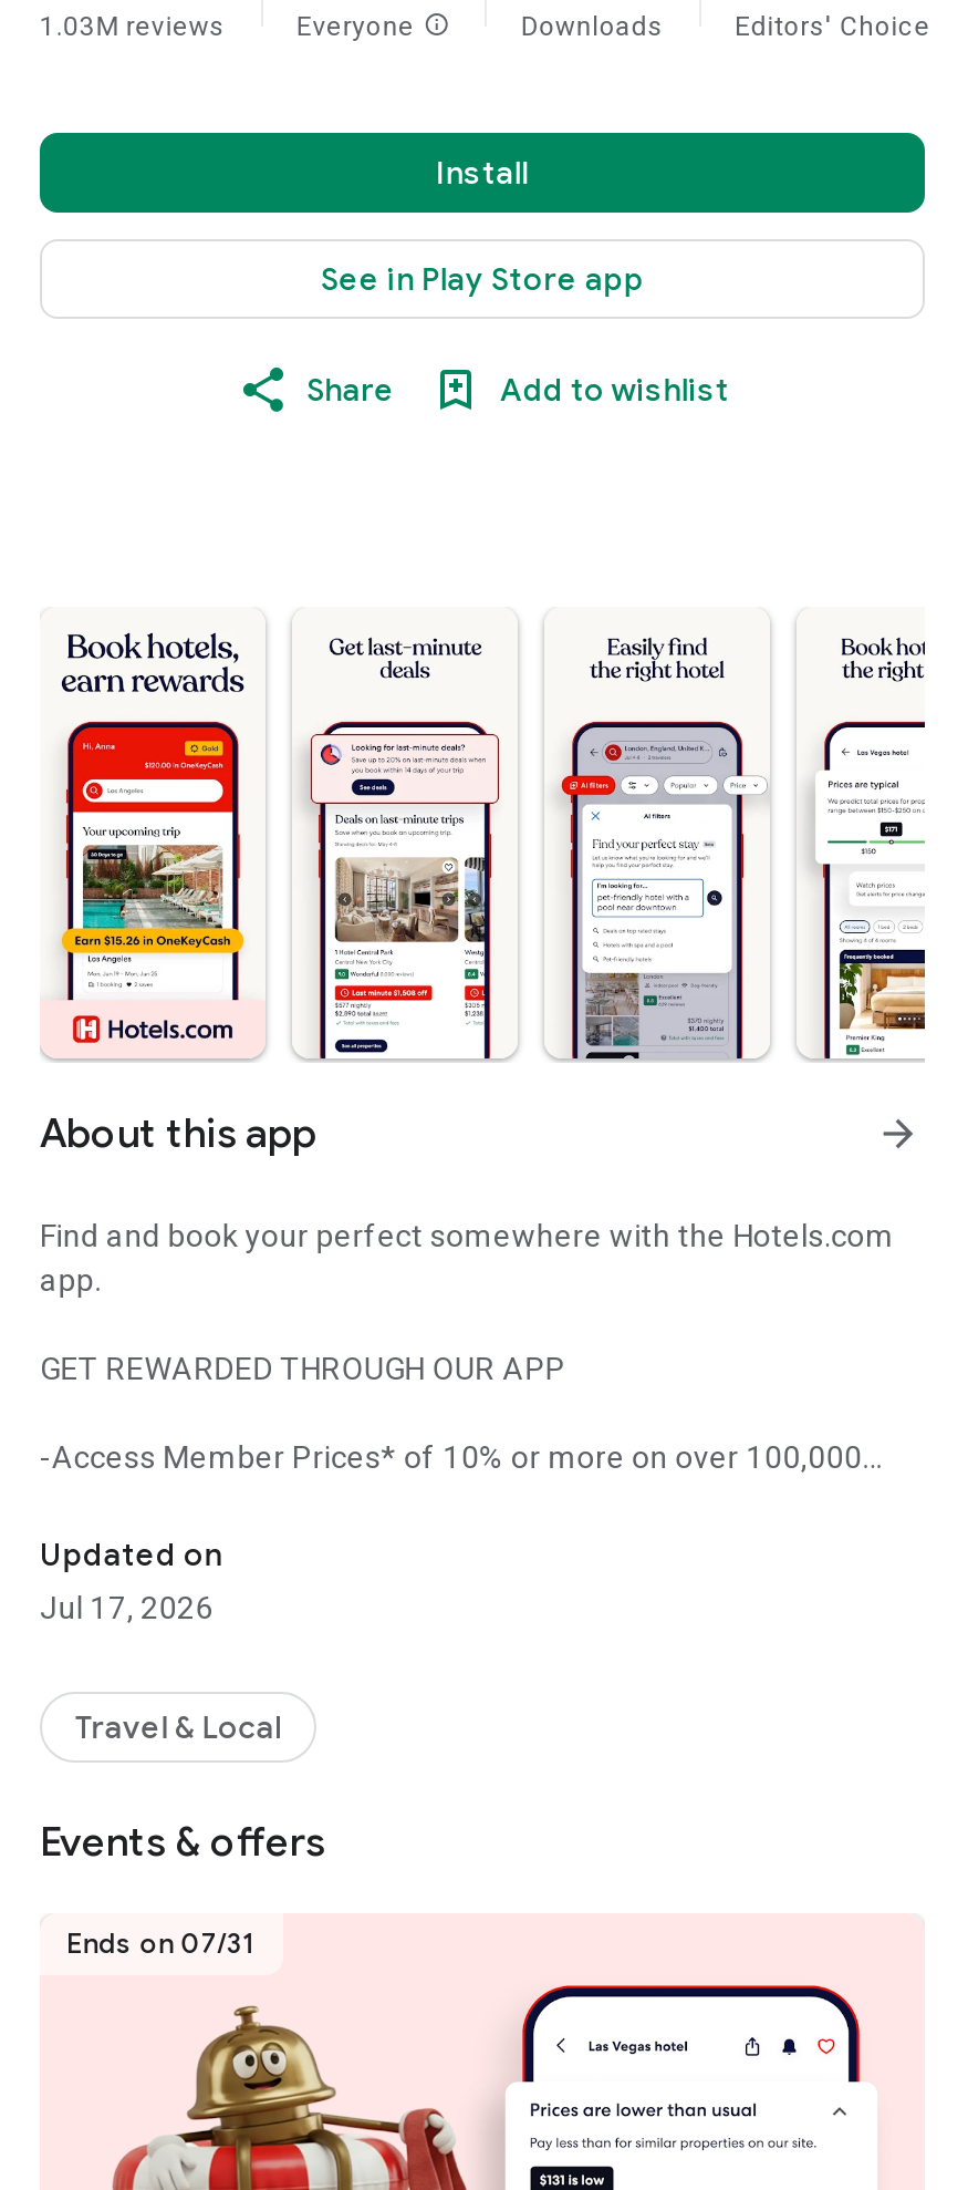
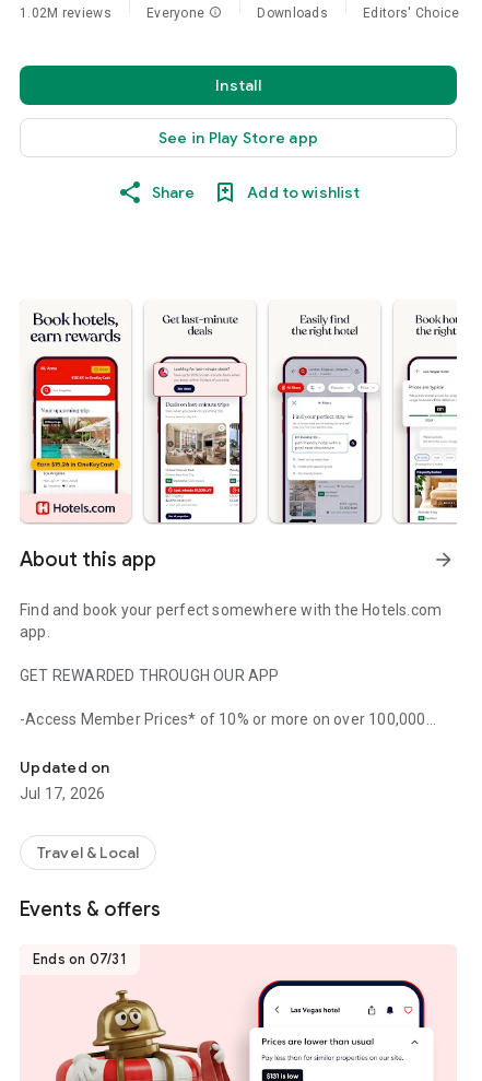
- 1.03M reviews
+ 1.02M reviews
